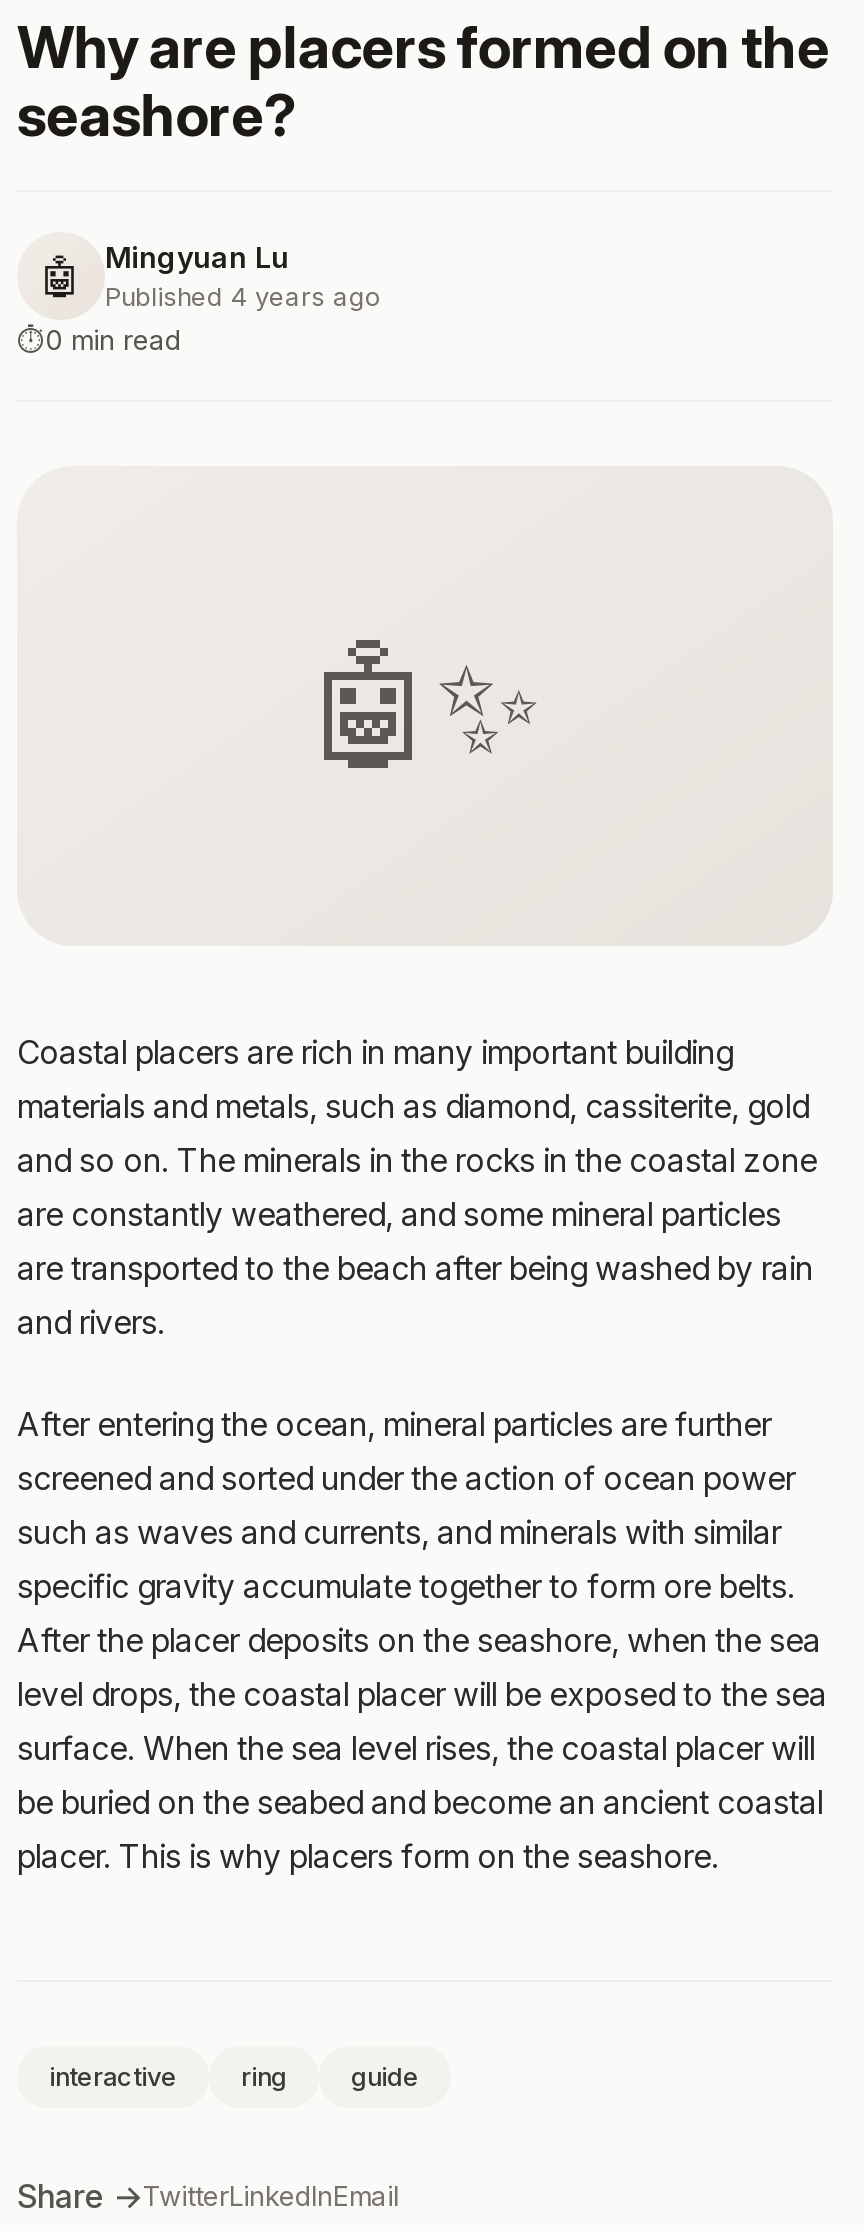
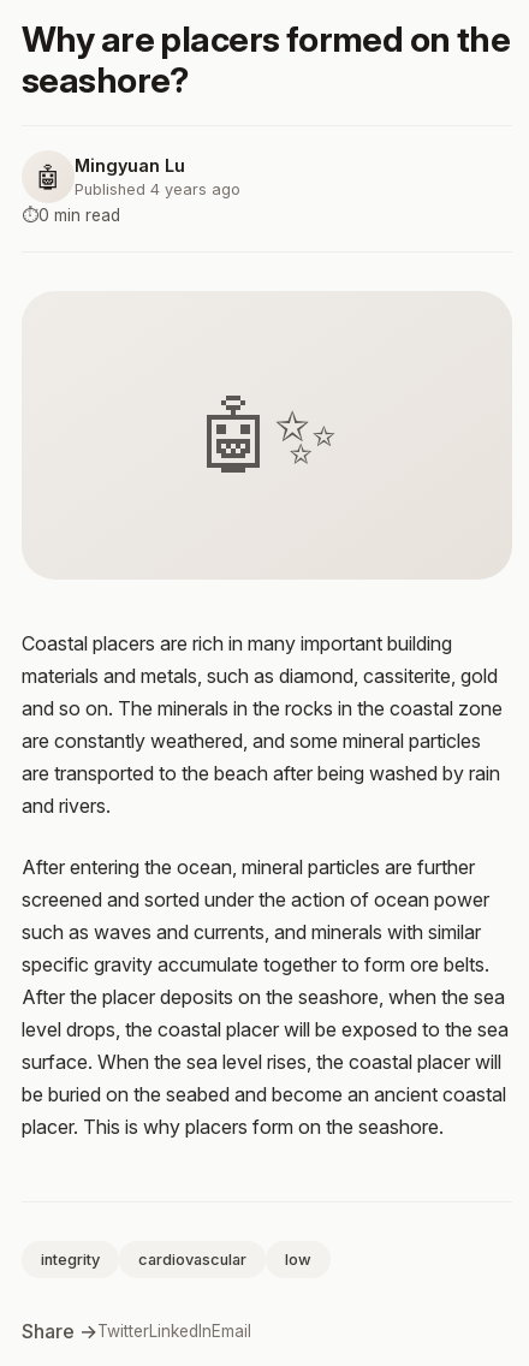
- interactive
- ring
- guide
+ integrity
+ cardiovascular
+ low
